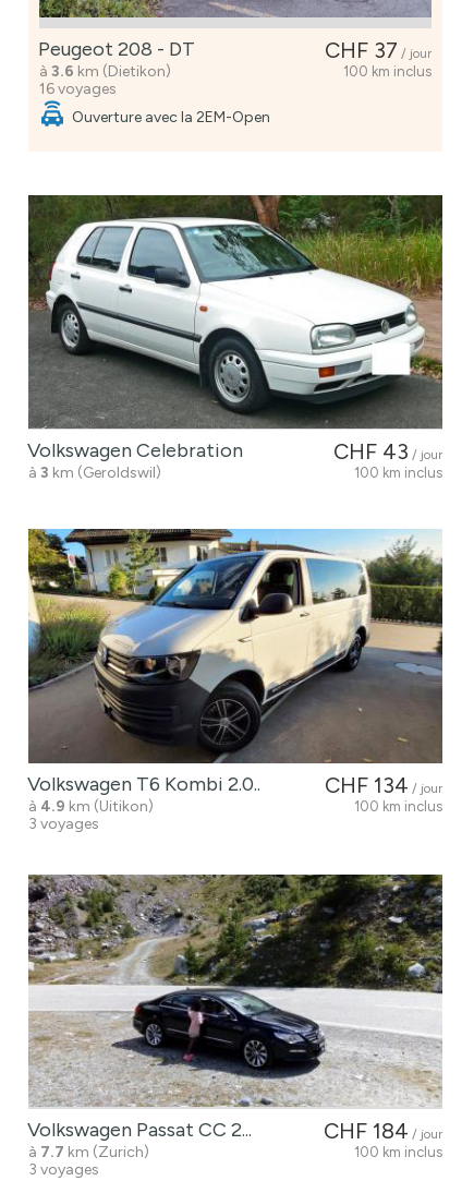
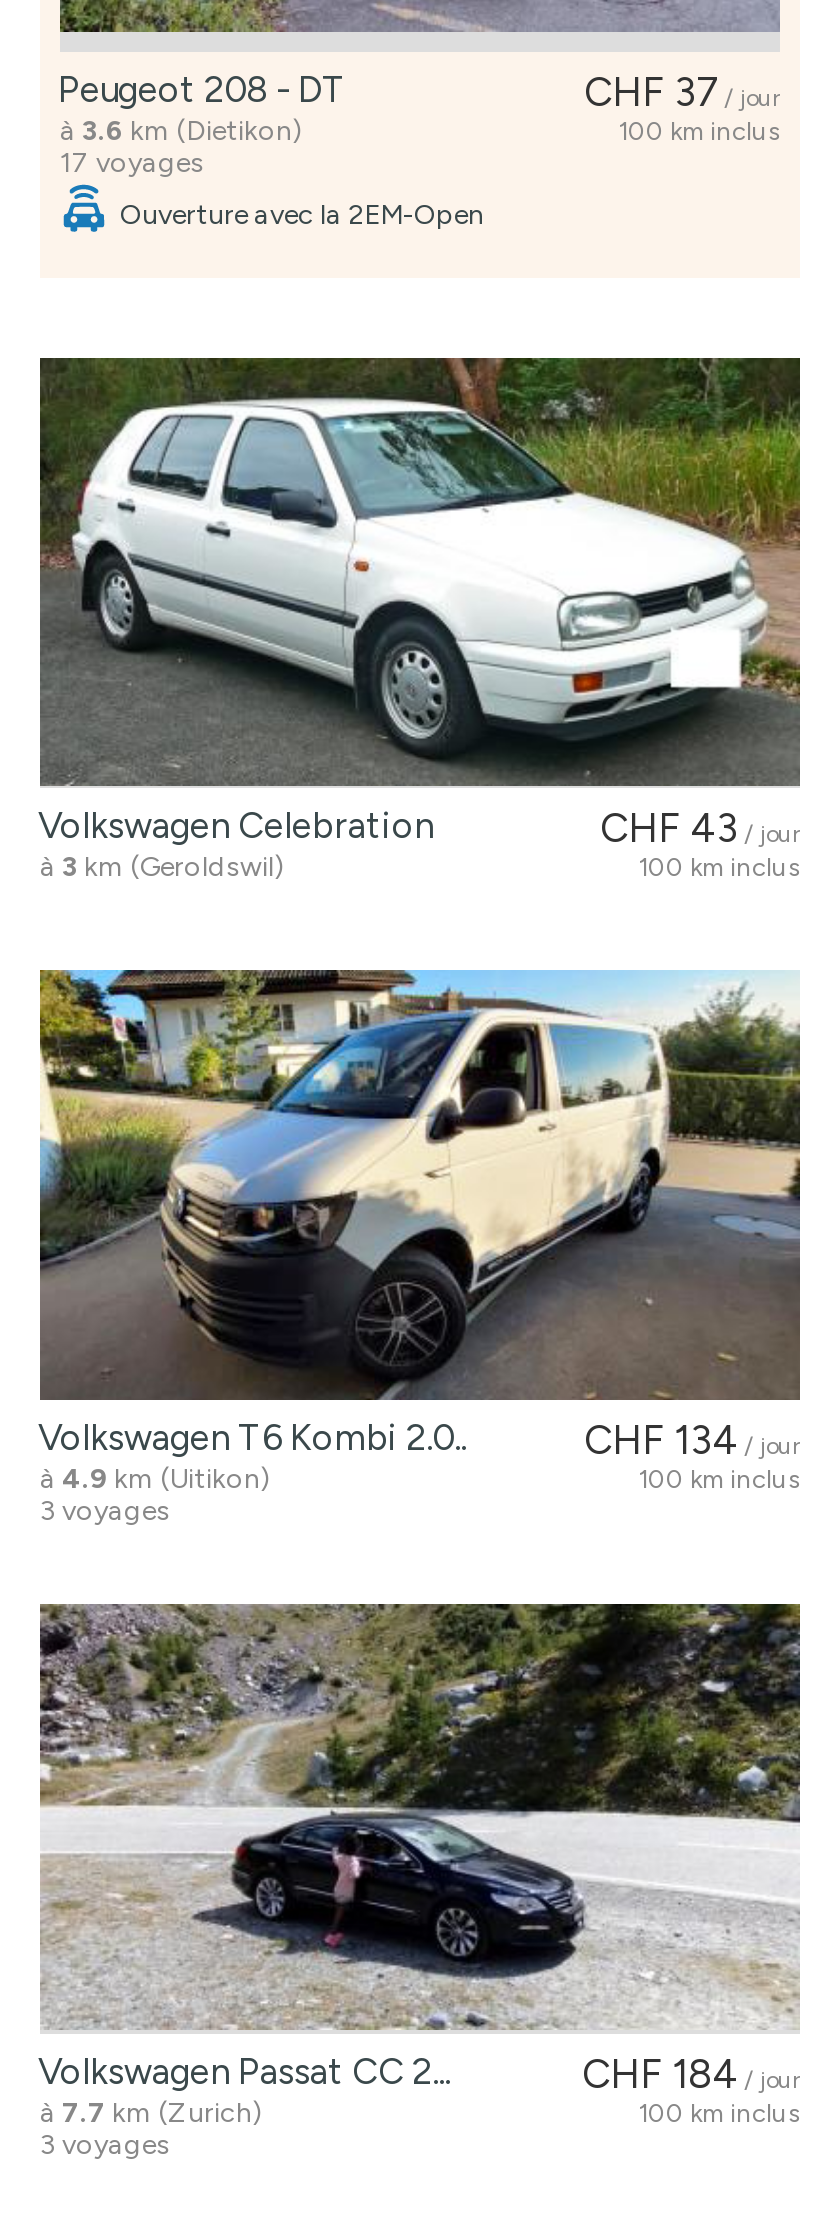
- 16 voyages
+ 17 voyages
